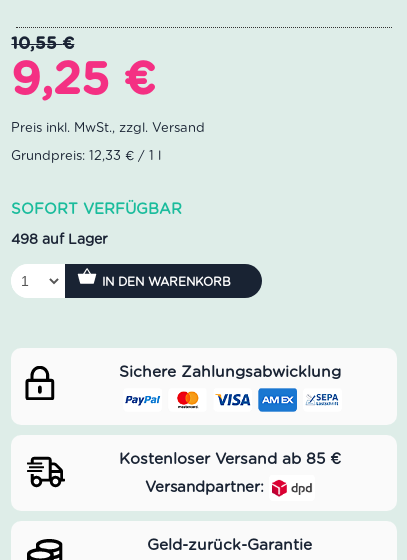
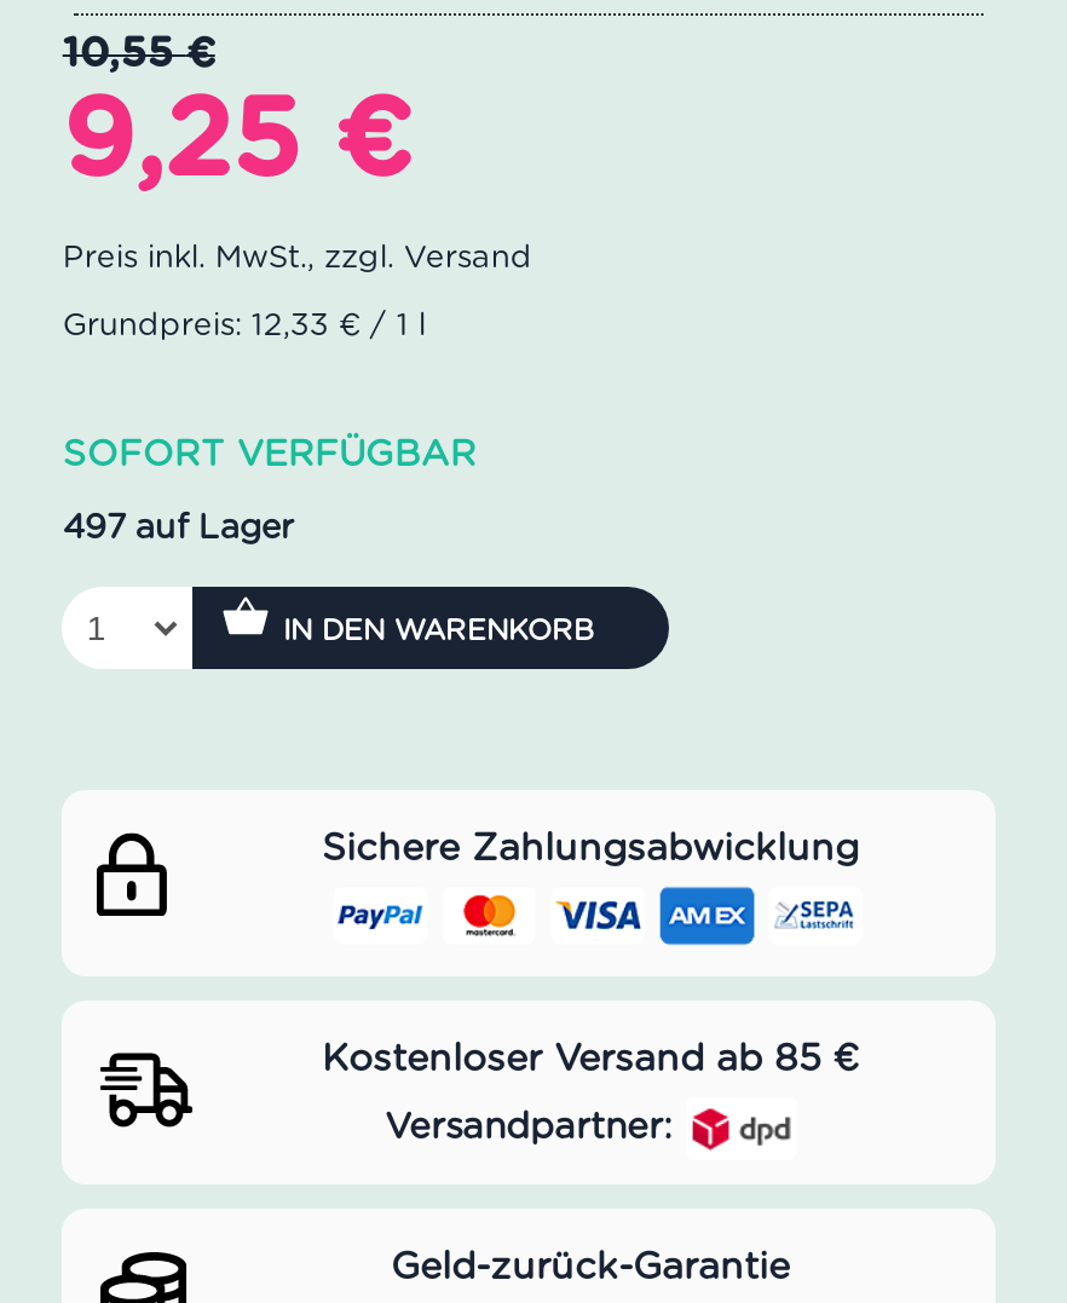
- 498 auf Lager
+ 497 auf Lager
